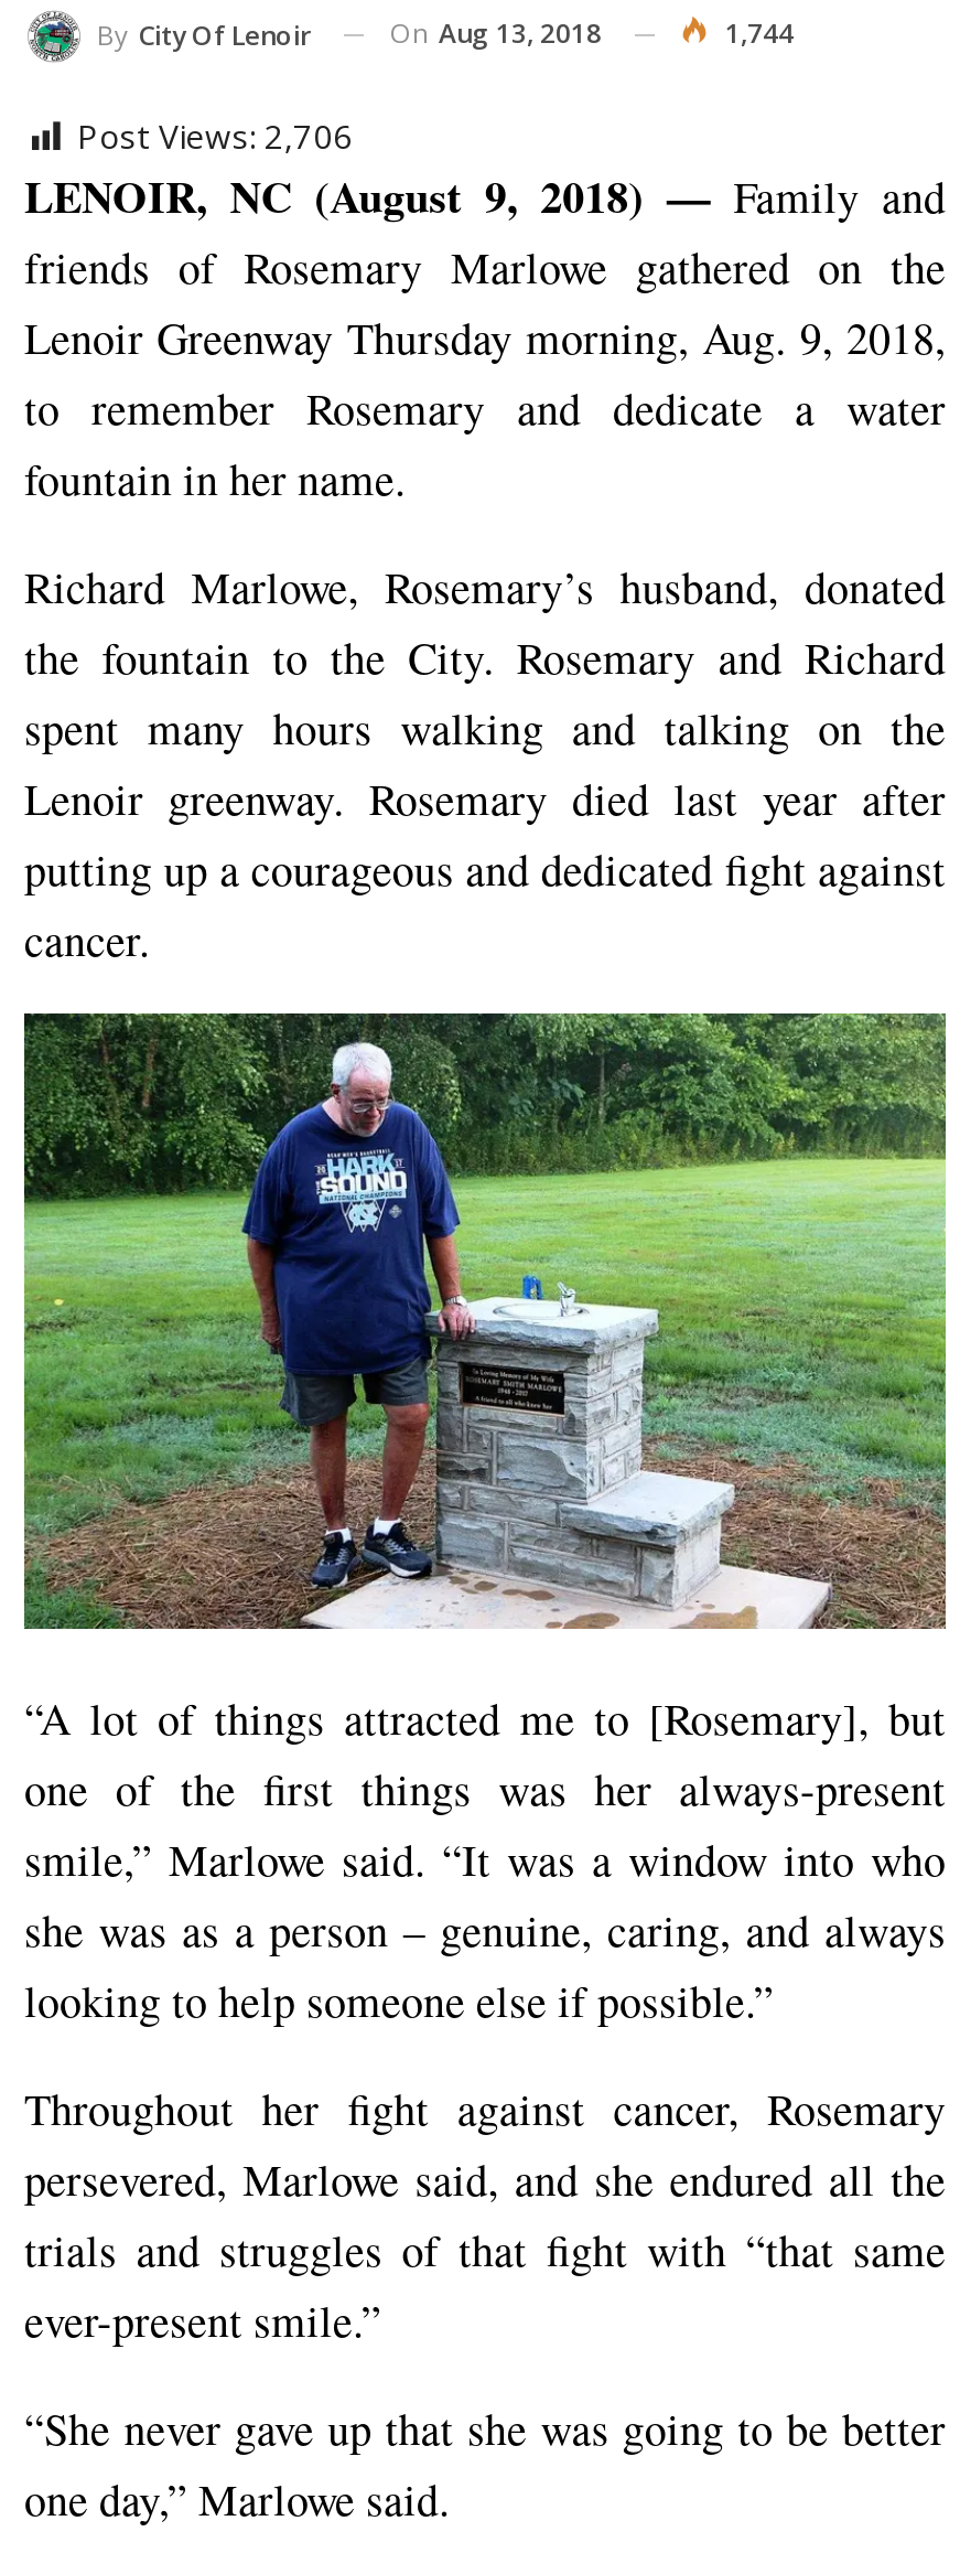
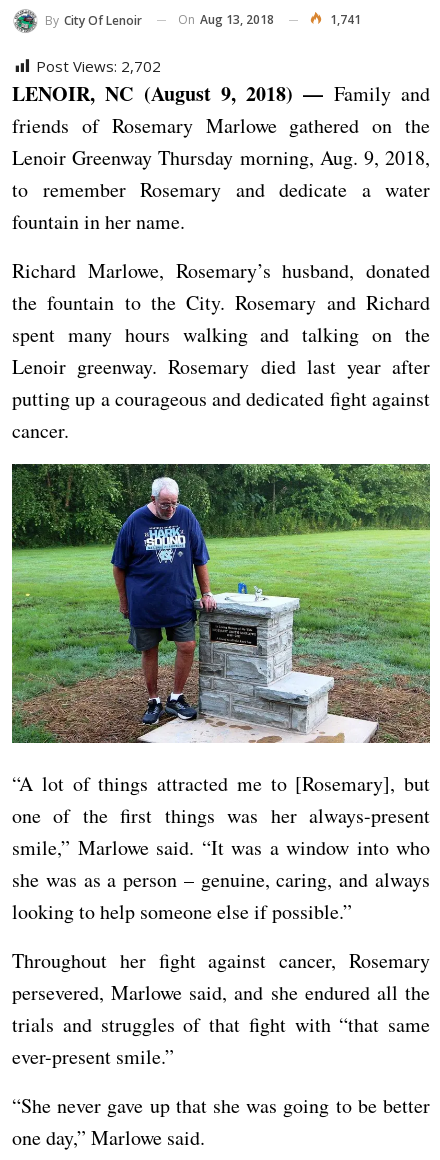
- 1,744
+ 1,741

- Post Views: 2,706
+ Post Views: 2,702
